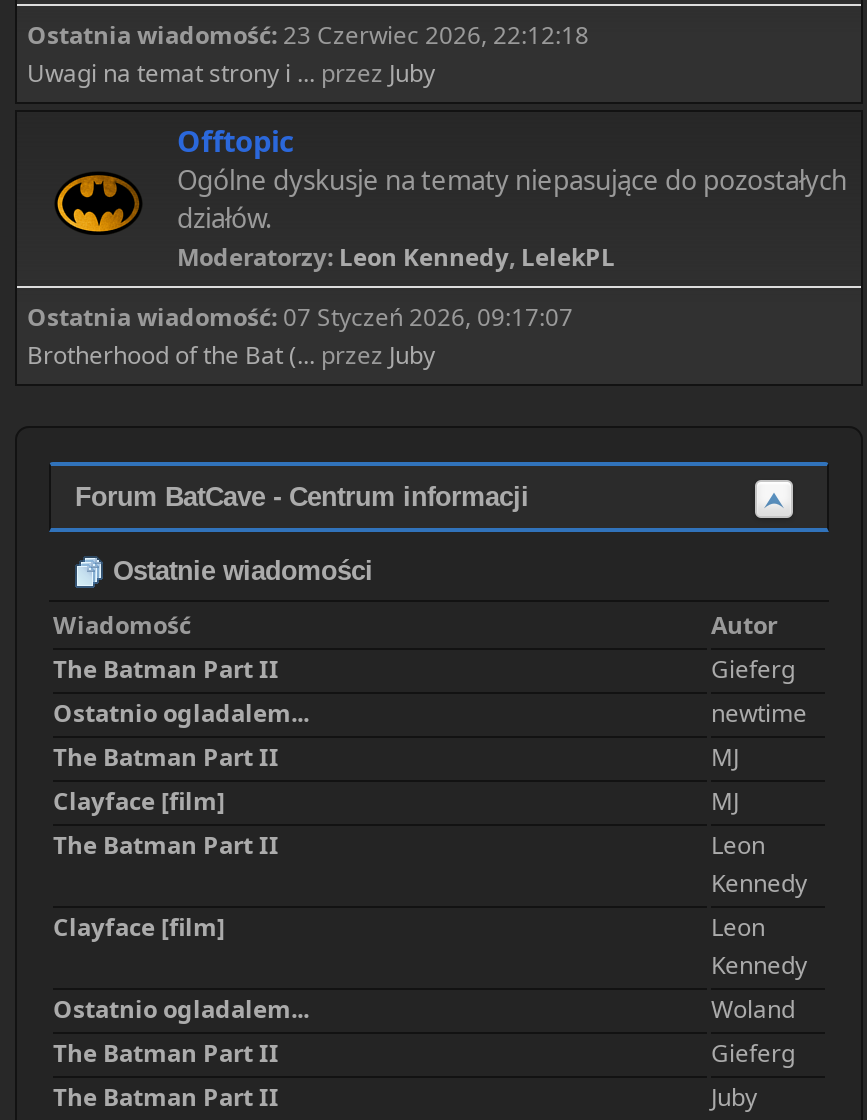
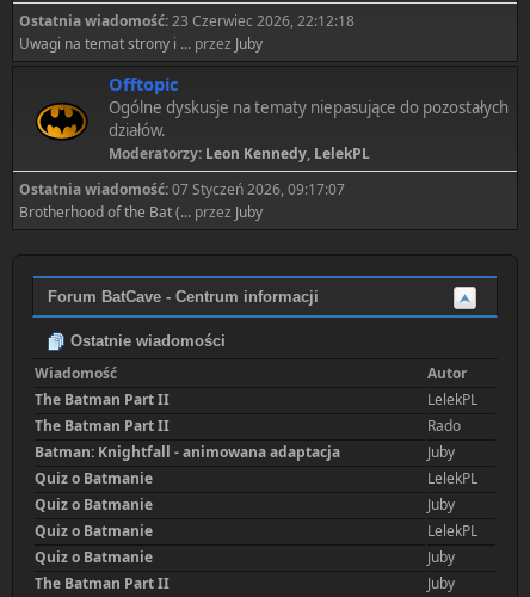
- Gieferg
- Ostatnio ogladalem...
- newtime
+ LelekPL

- MJ
- Clayface [film]
- MJ
- The Batman Part II
- Leon
- Kennedy
- Clayface [film]
- Leon
- Kennedy
- Ostatnio ogladalem...
- Woland
- The Batman Part II
- Gieferg
+ Rado
+ Batman: Knightfall - animowana adaptacja
+ Juby
+ Quiz o Batmanie
+ LelekPL
+ Quiz o Batmanie
+ Juby
+ Quiz o Batmanie
+ LelekPL
+ Quiz o Batmanie
+ Juby
